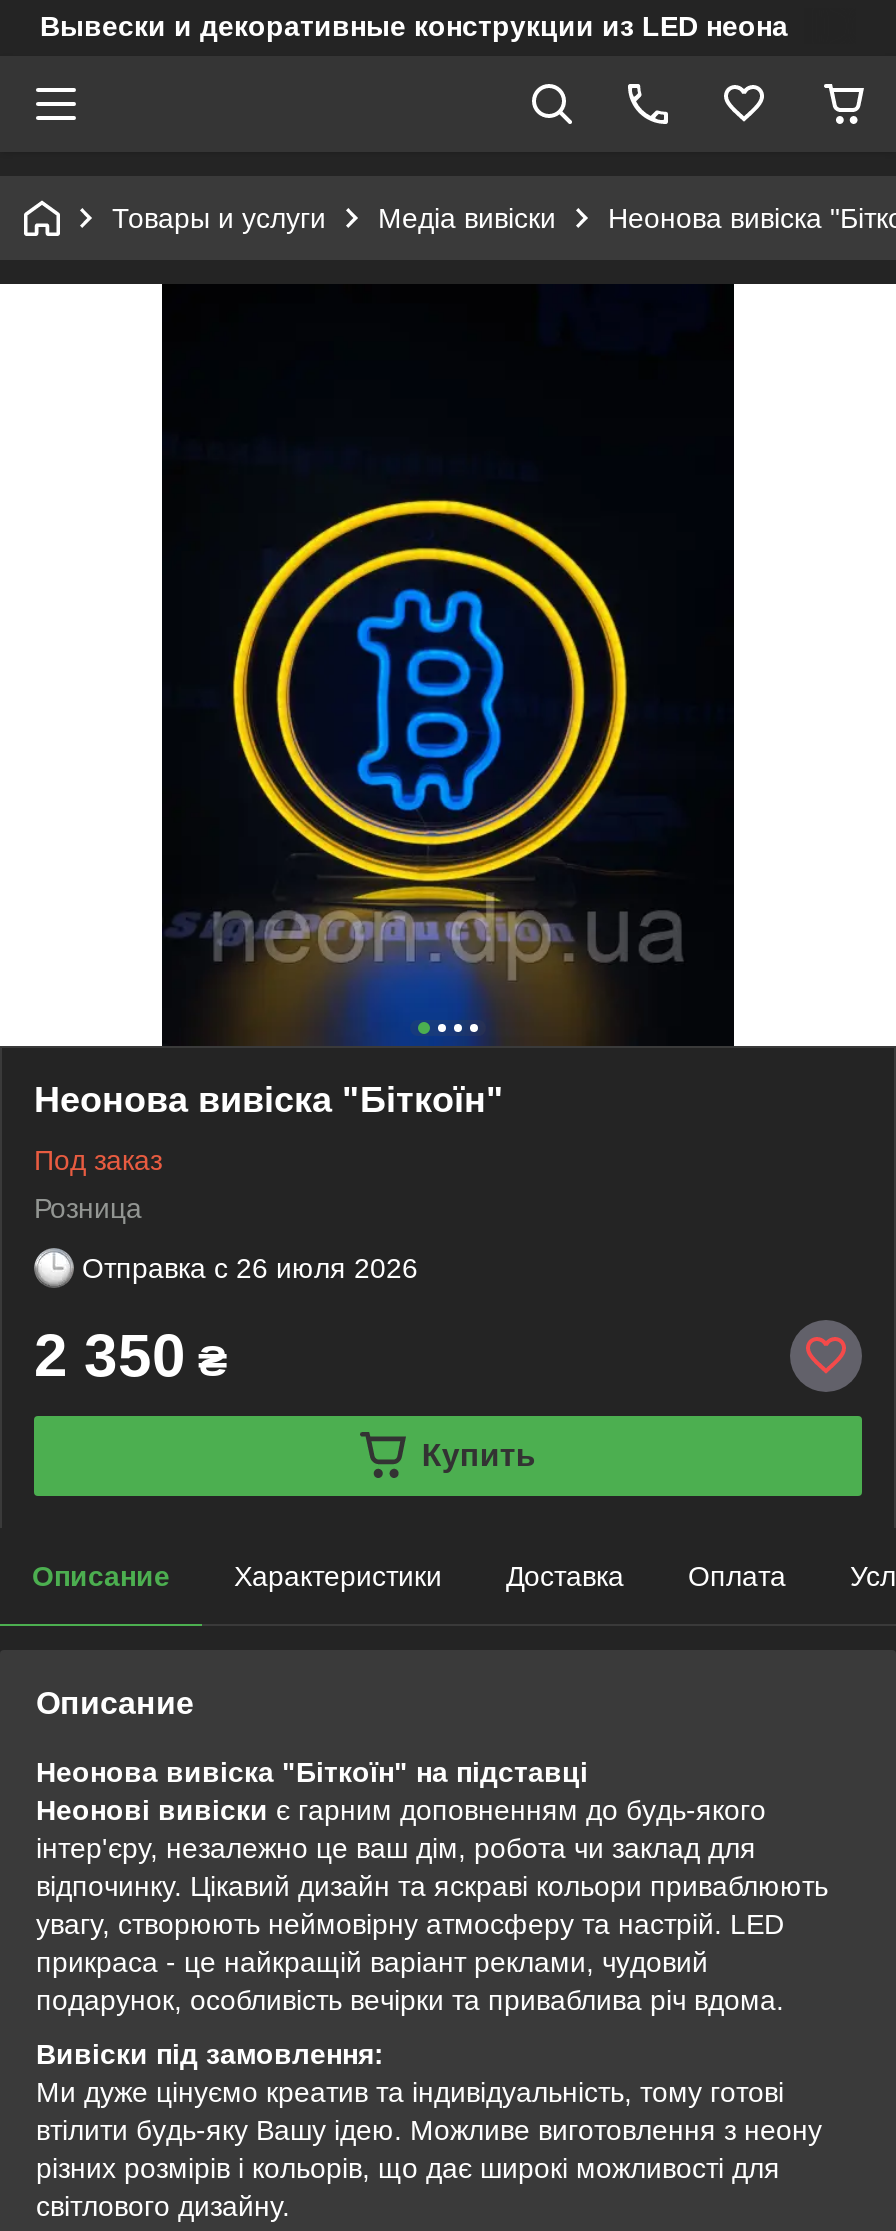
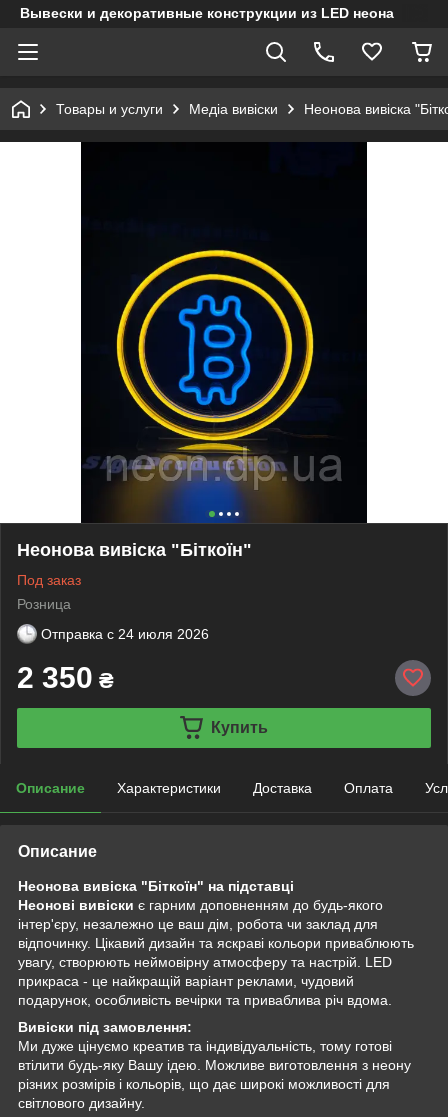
- Отправка с 26 июля 2026
+ Отправка с 24 июля 2026
